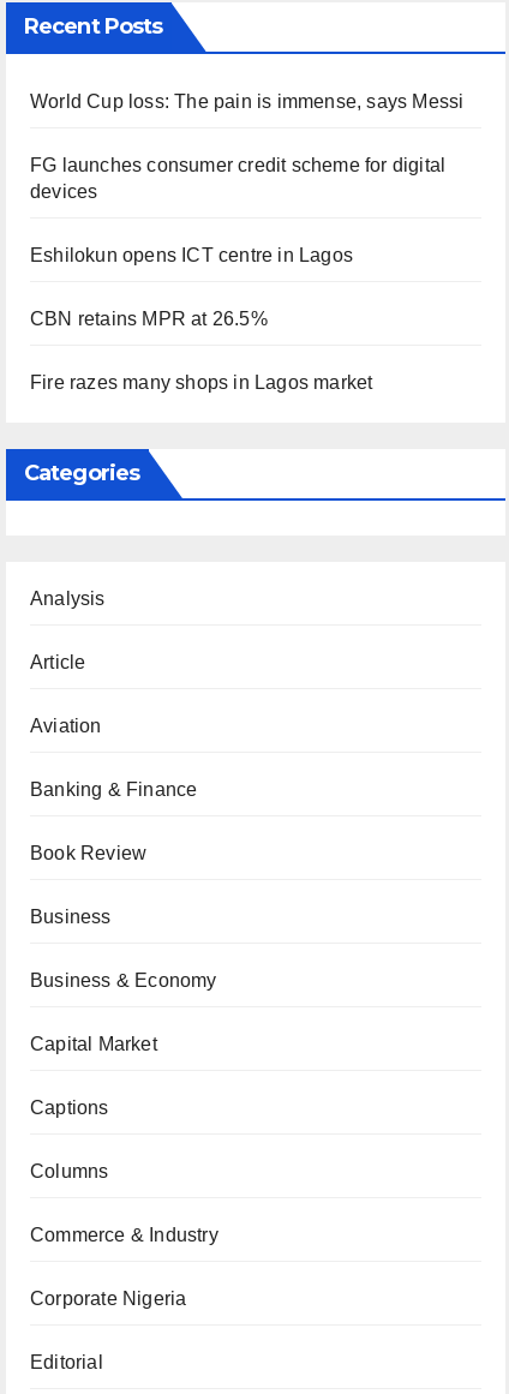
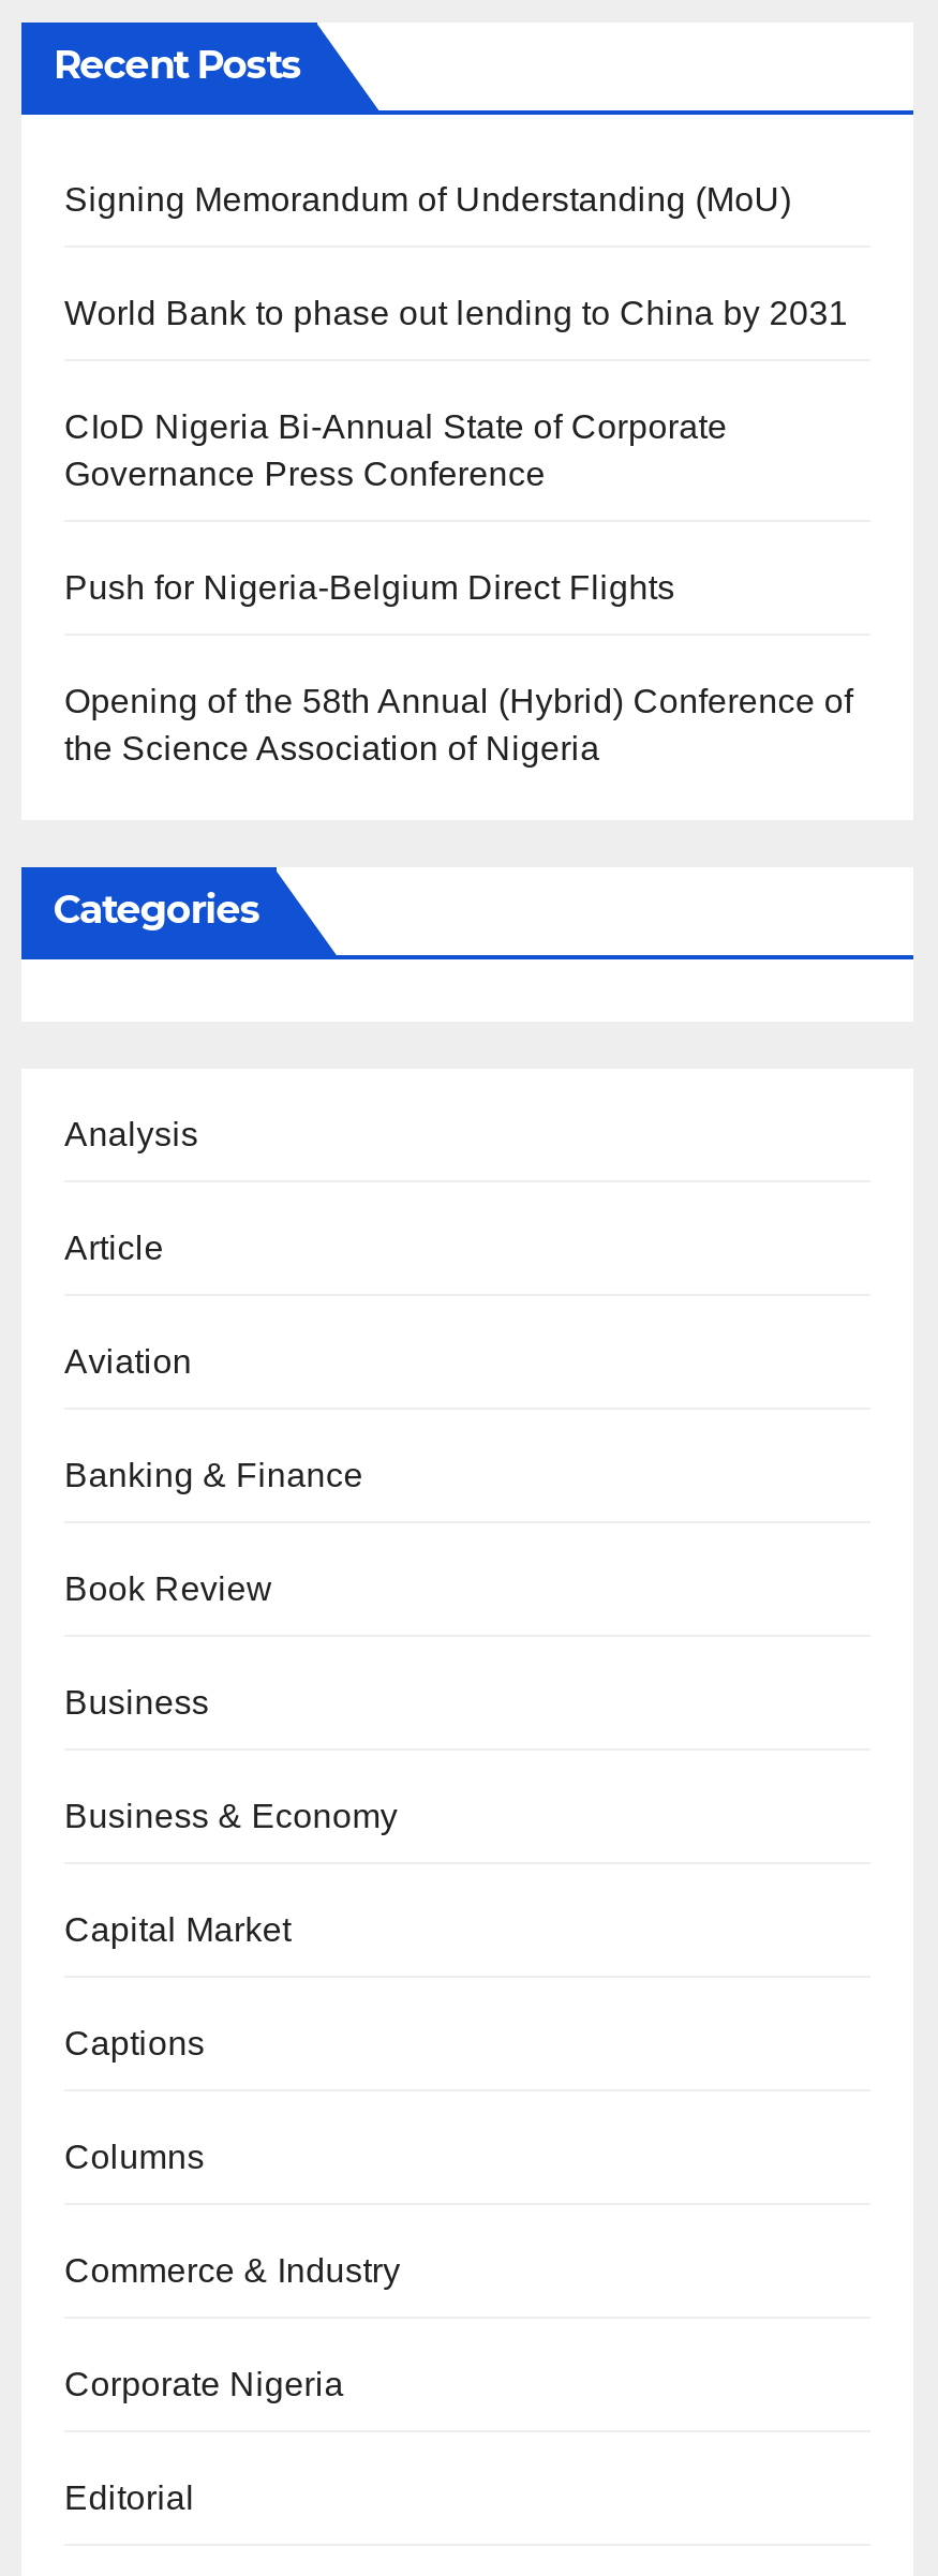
- World Cup loss: The pain is immense, says Messi
+ Signing Memorandum of Understanding (MoU)

- FG launches consumer credit scheme for digital
- devices
+ World Bank to phase out lending to China by 2031

- Eshilokun opens ICT centre in Lagos
+ CIoD Nigeria Bi-Annual State of Corporate
+ Governance Press Conference

- CBN retains MPR at 26.5%
+ Push for Nigeria-Belgium Direct Flights

- Fire razes many shops in Lagos market
+ Opening of the 58th Annual (Hybrid) Conference of
+ the Science Association of Nigeria
